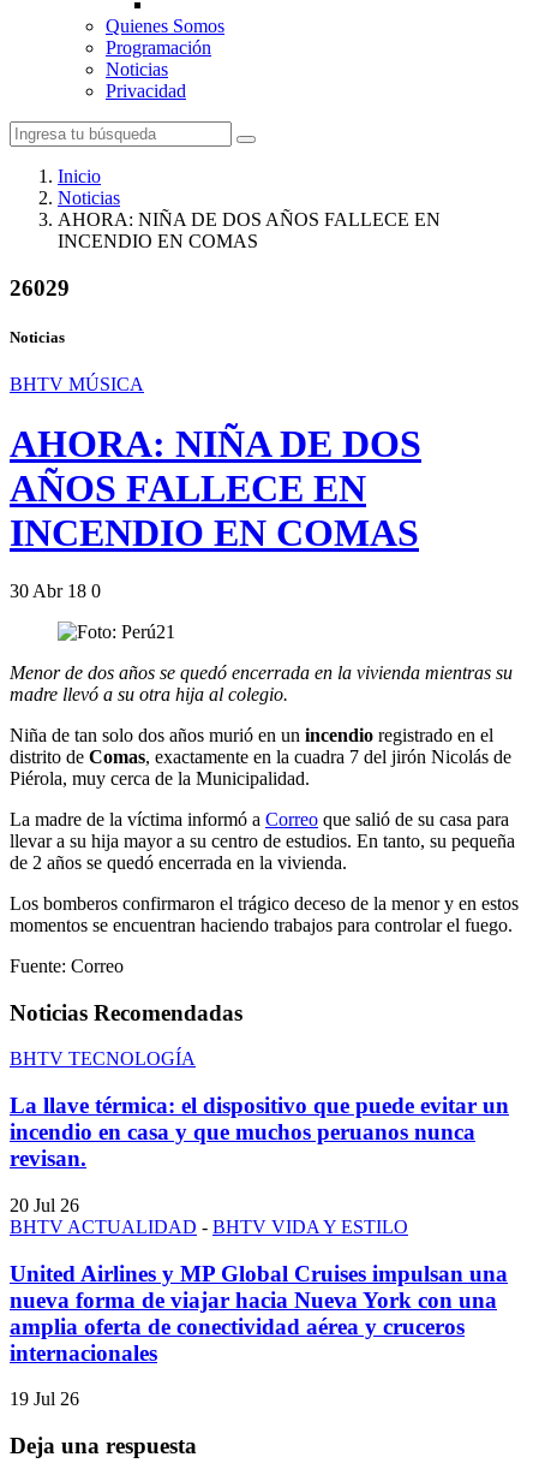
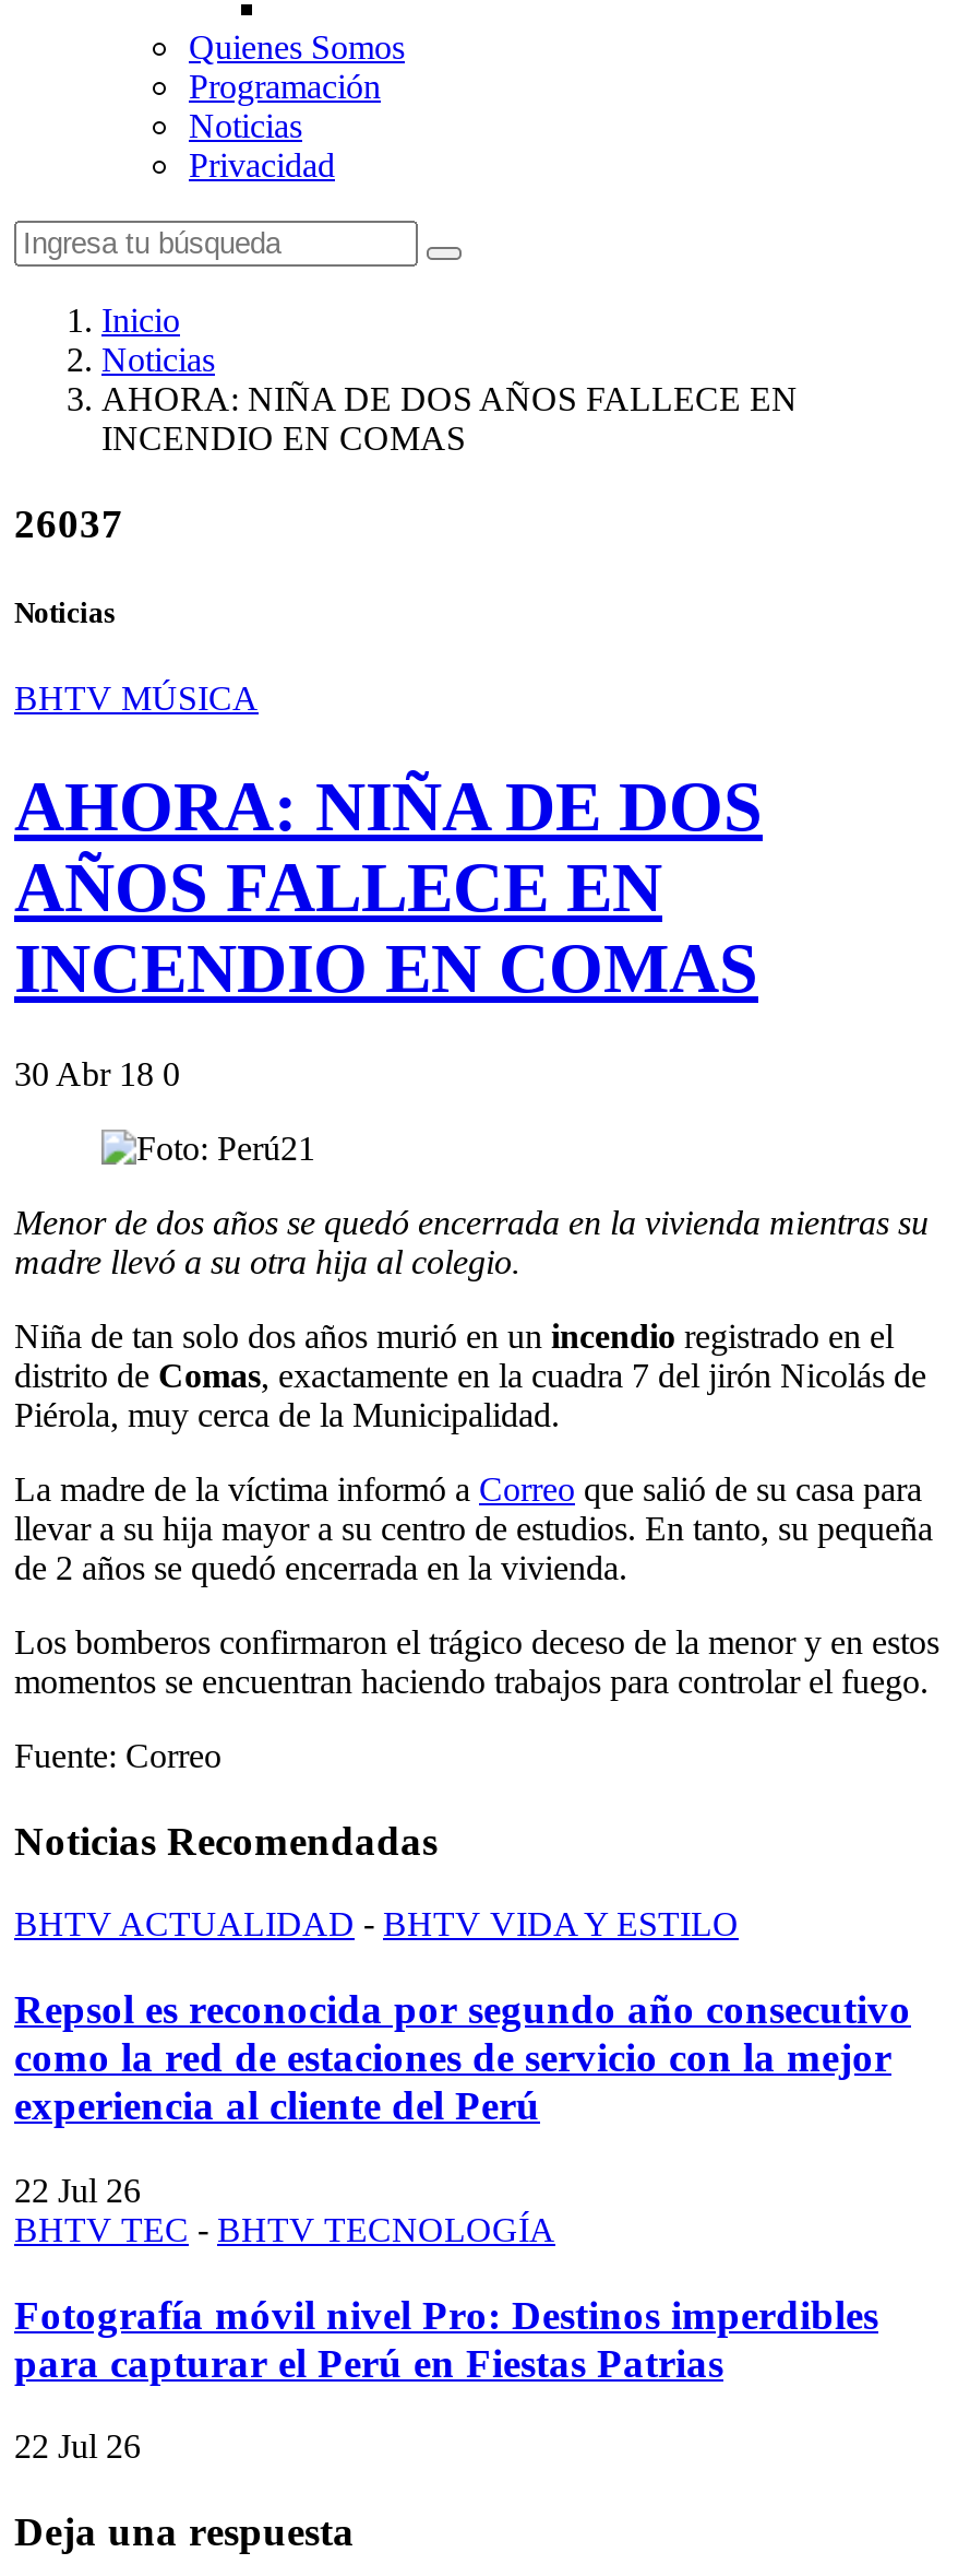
- 26029
+ 26037

- BHTV TECNOLOGÍA
- La llave térmica: el dispositivo que puede evitar un
- incendio en casa y que muchos peruanos nunca
- revisan.
- 20 Jul 26

moved up: BHTV ACTUALIDAD - BHTV VIDA Y ESTILO

- United Airlines y MP Global Cruises impulsan una
- nueva forma de viajar hacia Nueva York con una
- amplia oferta de conectividad aérea y cruceros
- internacionales
- 19 Jul 26
+ Repsol es reconocida por segundo año consecutivo
+ como la red de estaciones de servicio con la mejor
+ experiencia al cliente del Perú
+ 22 Jul 26
+ BHTV TEC - BHTV TECNOLOGÍA
+ Fotografía móvil nivel Pro: Destinos imperdibles
+ para capturar el Perú en Fiestas Patrias
+ 22 Jul 26
